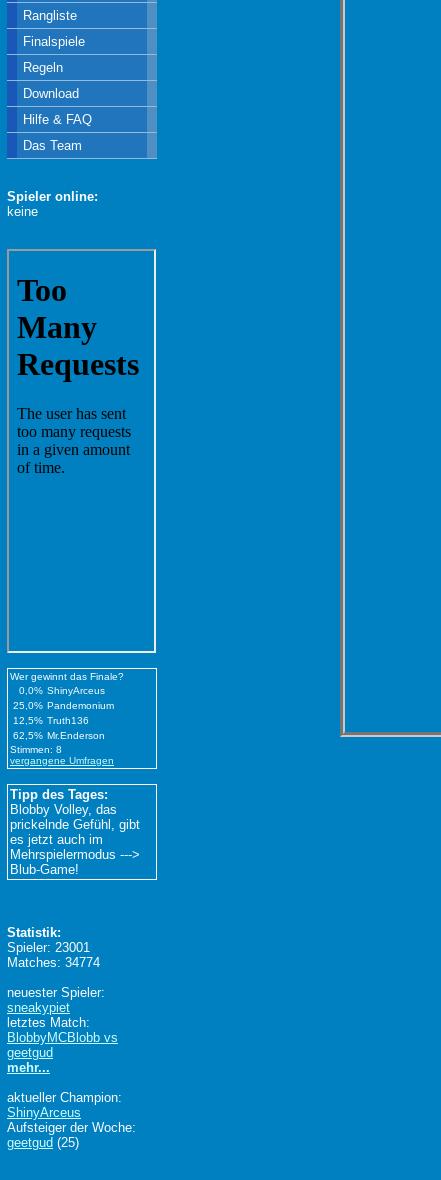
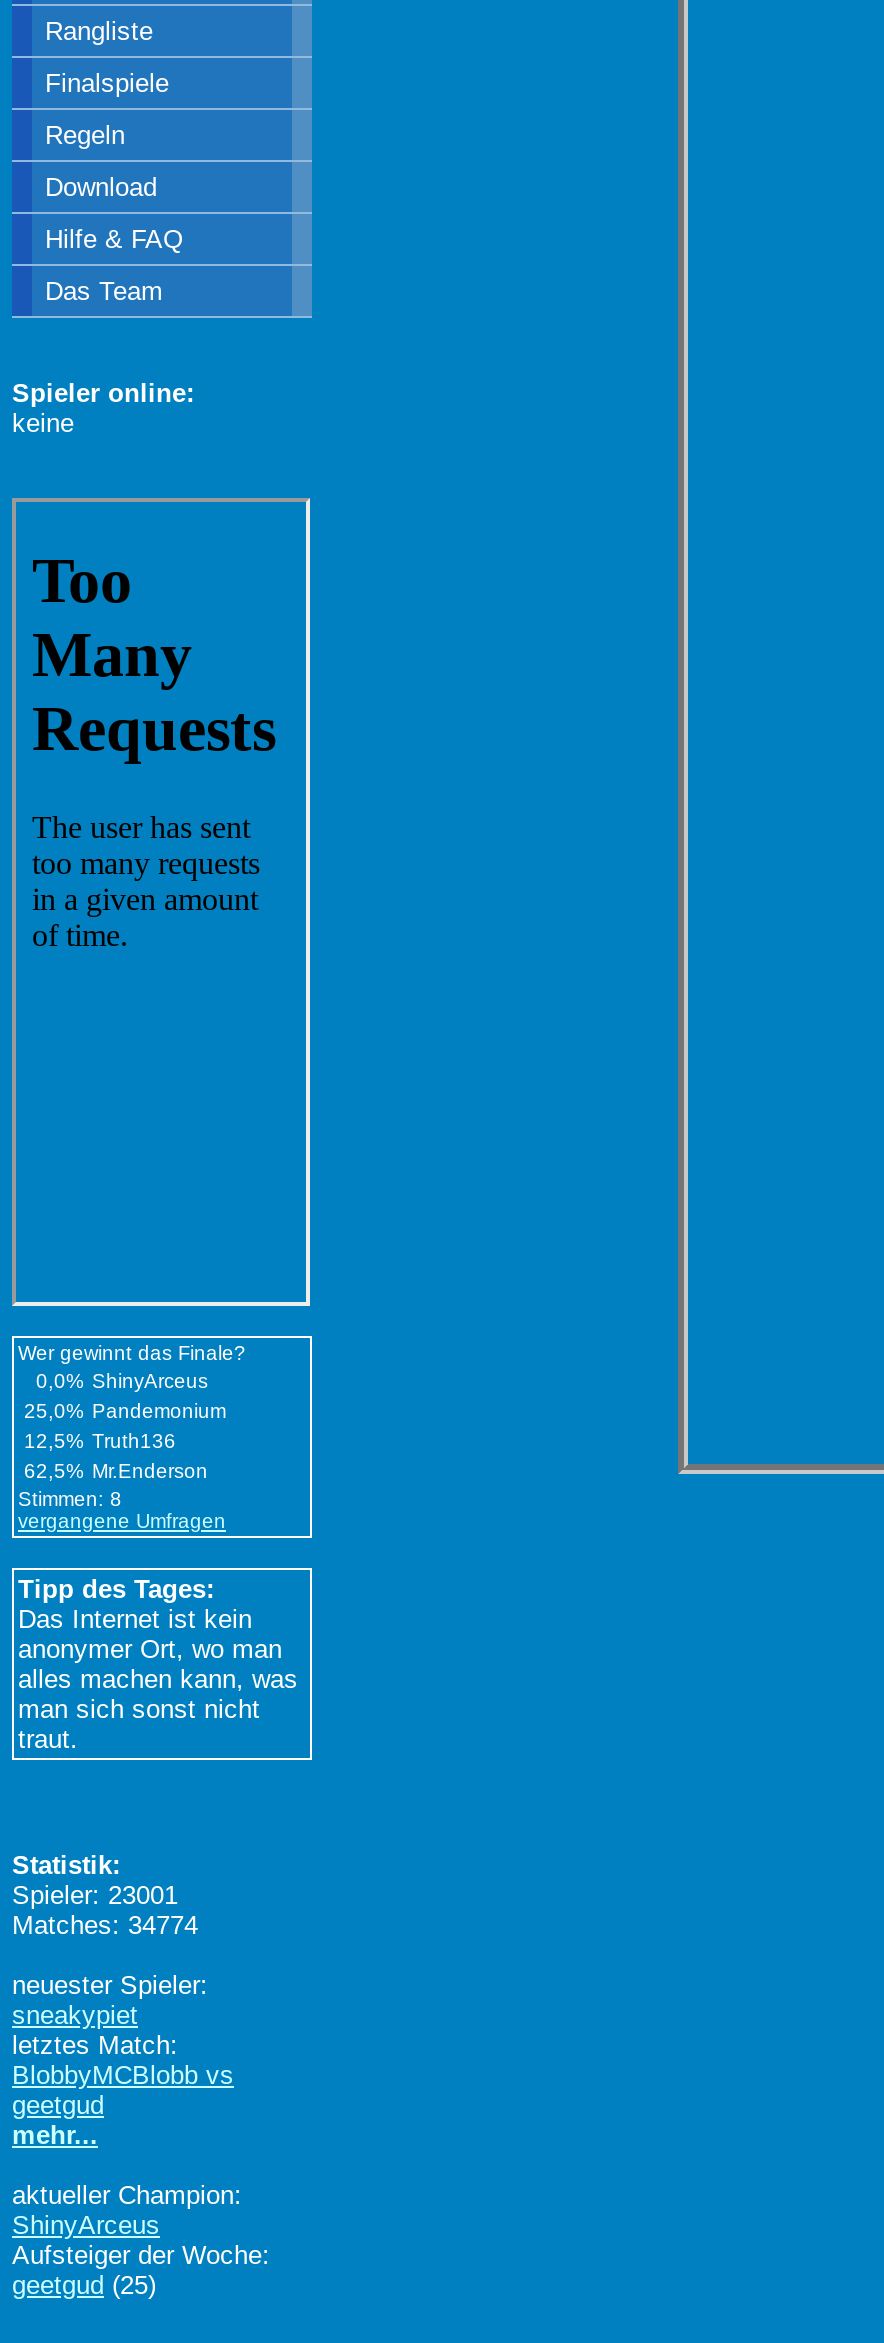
- Blobby Volley, das
- prickelnde Gefühl, gibt
- es jetzt auch im
- Mehrspielermodus --->
- Blub-Game!
+ Das Internet ist kein
+ anonymer Ort, wo man
+ alles machen kann, was
+ man sich sonst nicht
+ traut.
